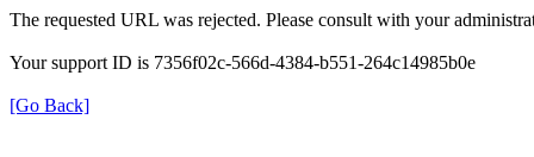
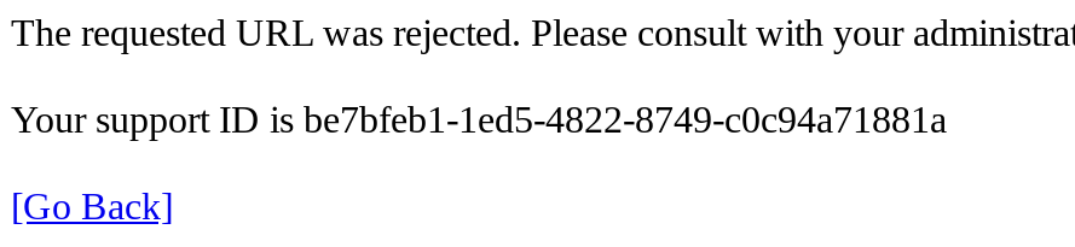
- Your support ID is 7356f02c-566d-4384-b551-264c14985b0e
+ Your support ID is be7bfeb1-1ed5-4822-8749-c0c94a71881a
